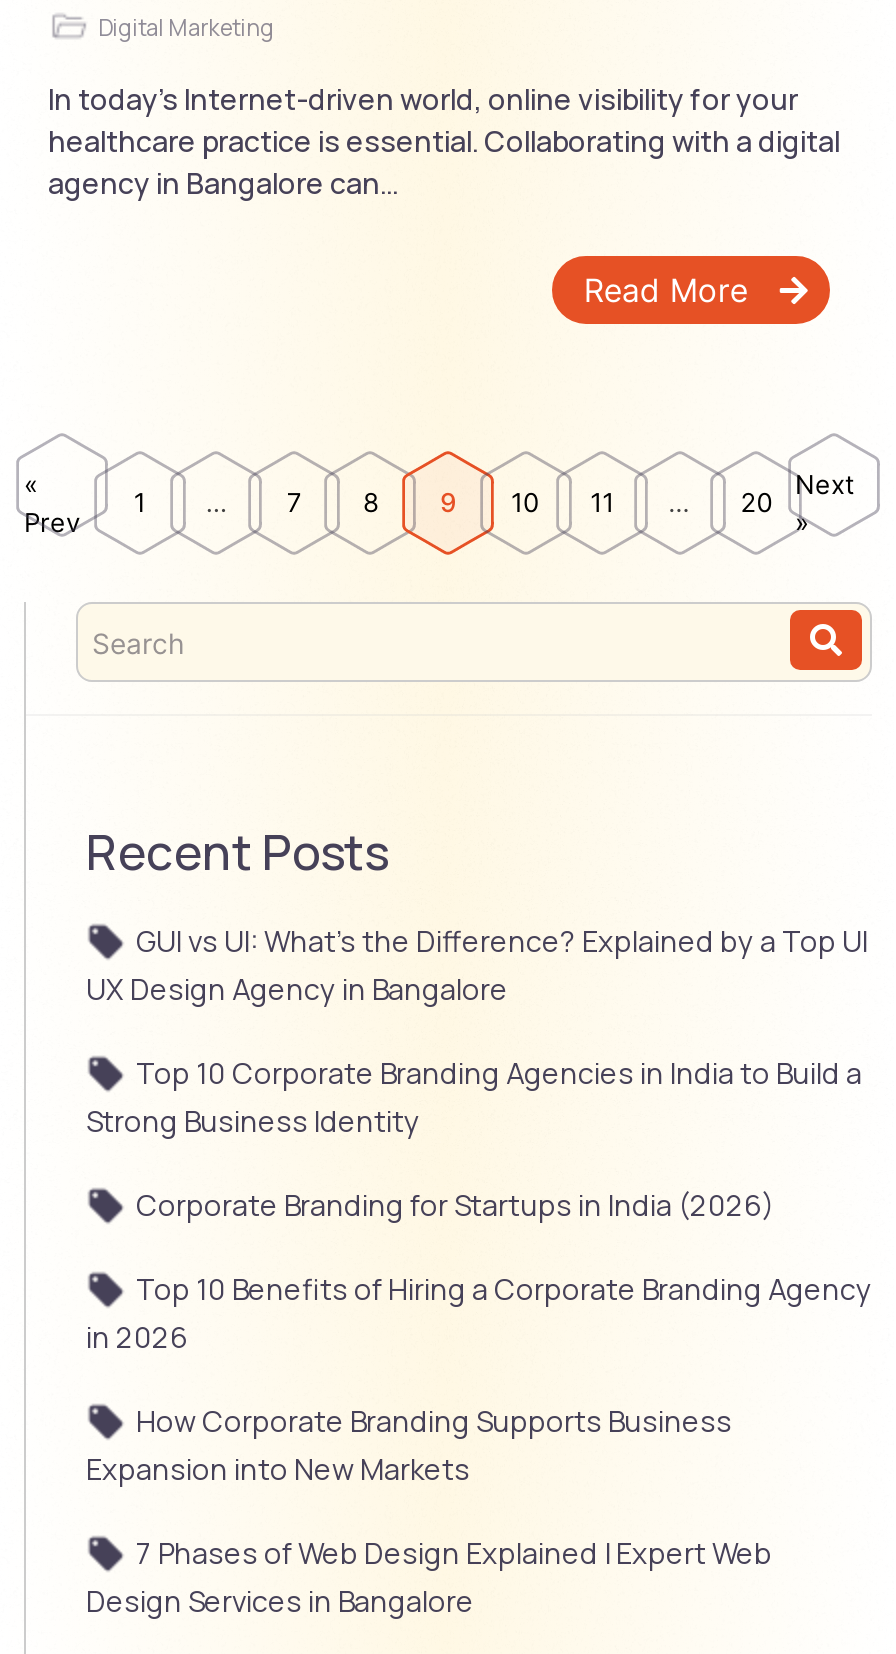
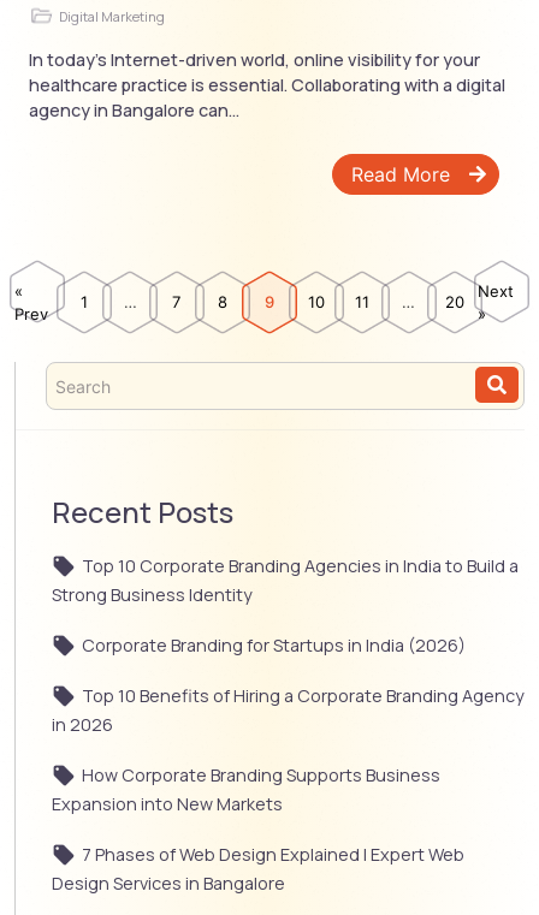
- GUI vs UI: What’s the Difference? Explained by a Top UI
- UX Design Agency in Bangalore
